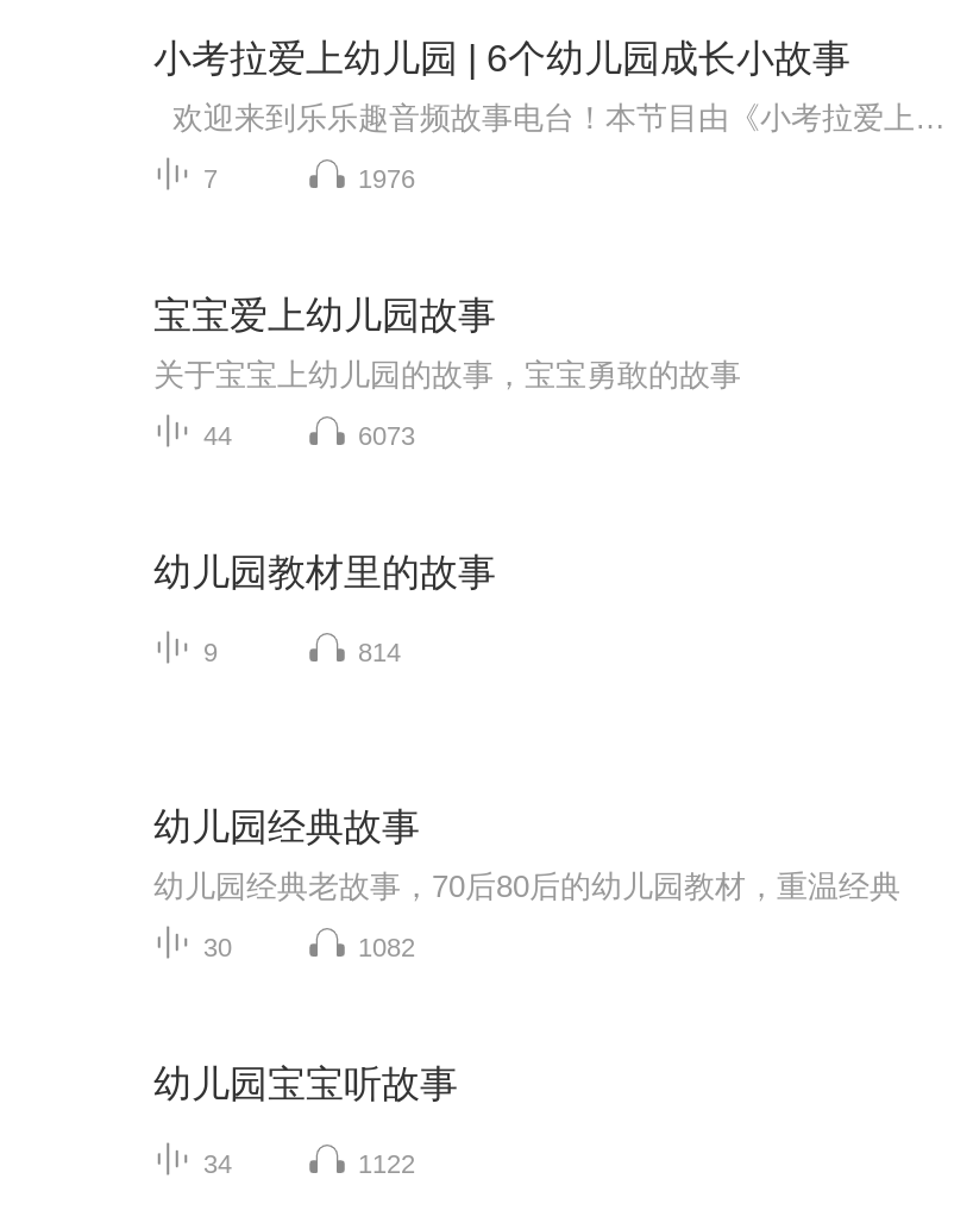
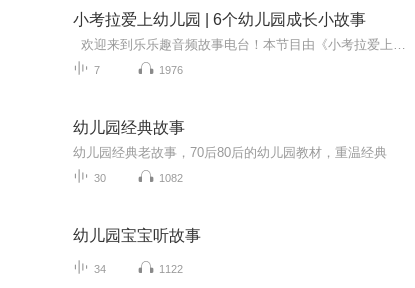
- 宝宝爱上幼儿园故事
- 关于宝宝上幼儿园的故事，宝宝勇敢的故事
- 44
- 6073

- 幼儿园教材里的故事
- 9
- 814
